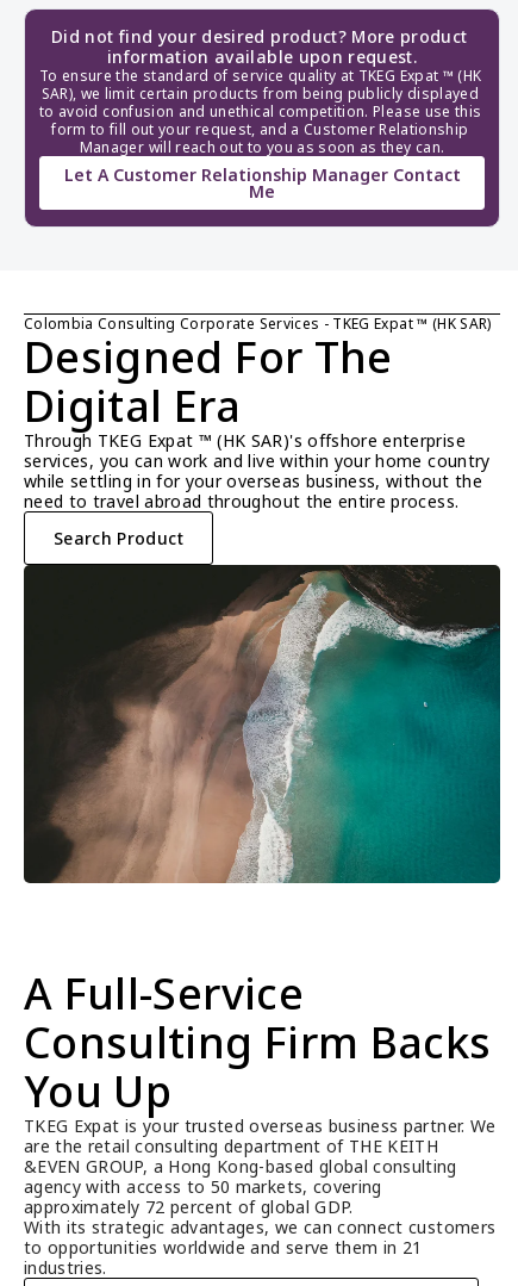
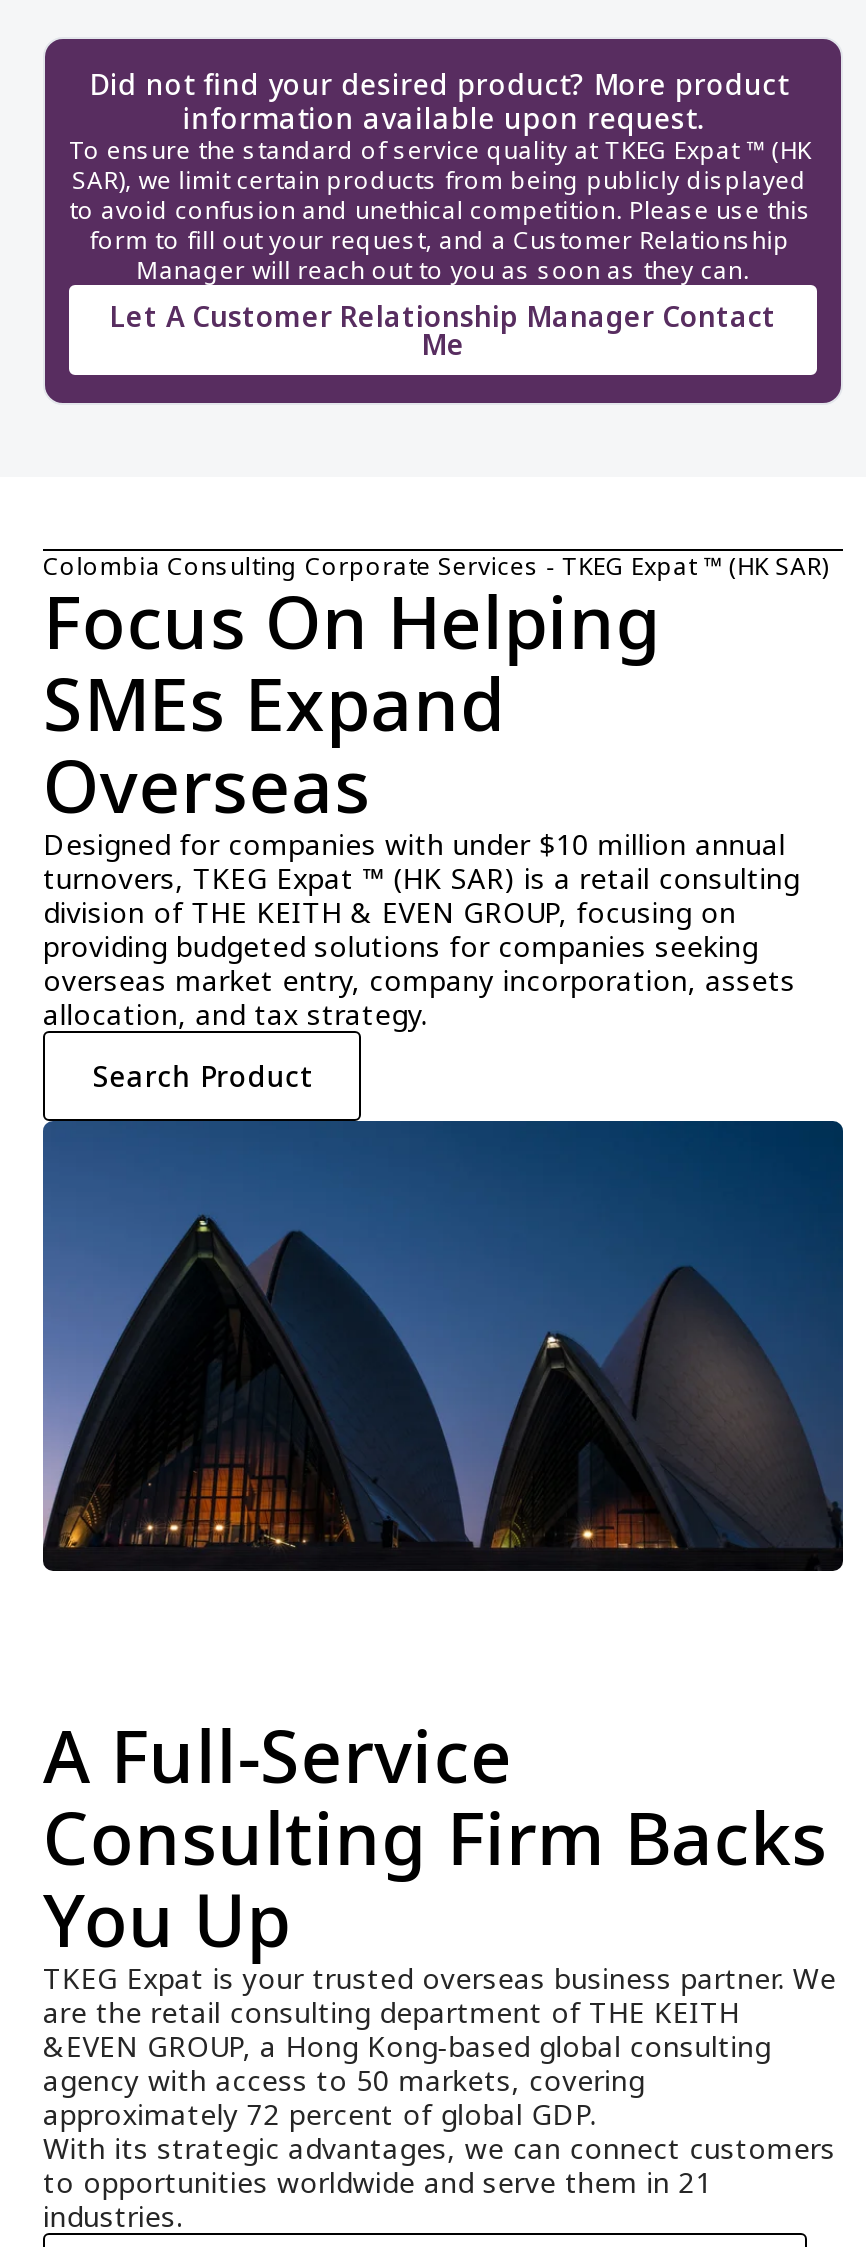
- Designed For The
- Digital Era
- Through TKEG Expat ™ (HK SAR)'s offshore enterprise
- services, you can work and live within your home country
- while settling in for your overseas business, without the
- need to travel abroad throughout the entire process.
+ Focus On Helping
+ SMEs Expand
+ Overseas
+ Designed for companies with under $10 million annual
+ turnovers, TKEG Expat ™ (HK SAR) is a retail consulting
+ division of THE KEITH & EVEN GROUP, focusing on
+ providing budgeted solutions for companies seeking
+ overseas market entry, company incorporation, assets
+ allocation, and tax strategy.

moved down: Search Product

- [image]
+ [image]
